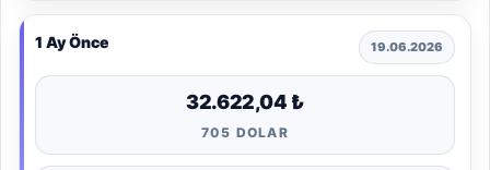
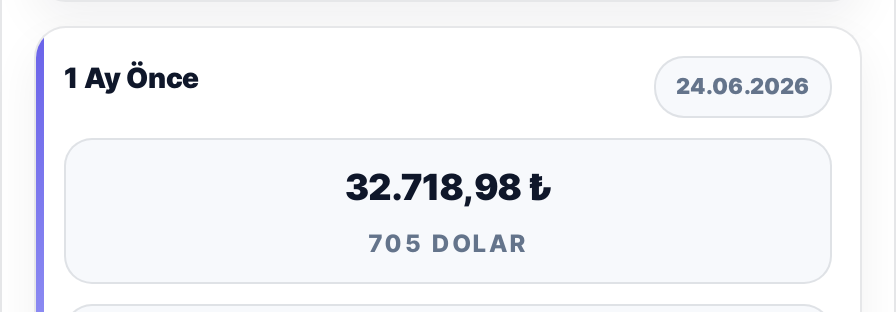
- 19.06.2026
+ 24.06.2026

- 32.622,04 ₺
+ 32.718,98 ₺
